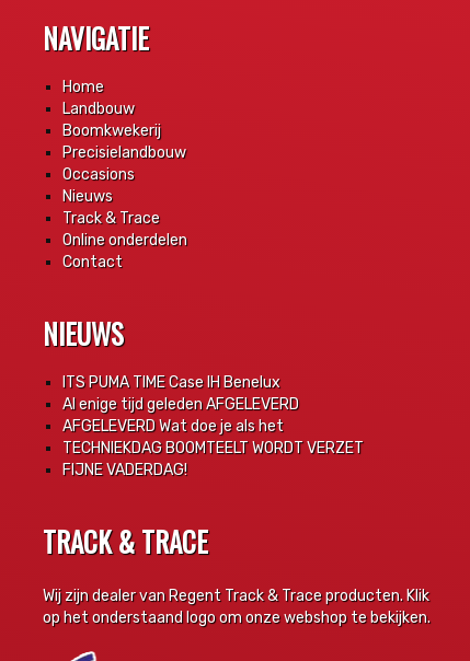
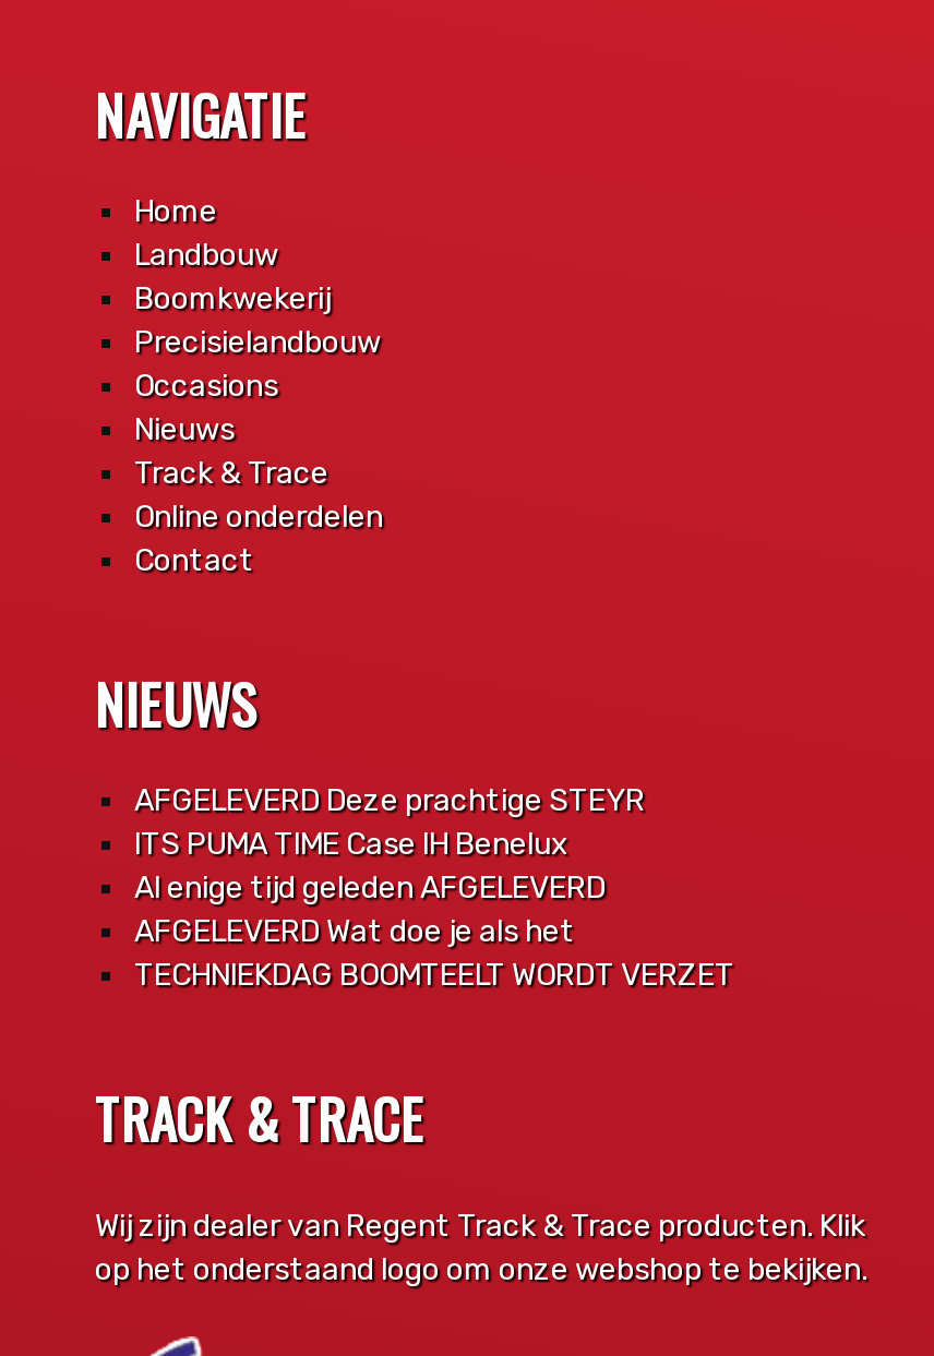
+ AFGELEVERD Deze prachtige STEYR

moved down: ITS PUMA TIME Case IH Benelux | Al enige tijd geleden AFGELEVERD | AFGELEVERD Wat doe je als het | TECHNIEKDAG BOOMTEELT WORDT VERZET

- FIJNE VADERDAG!
